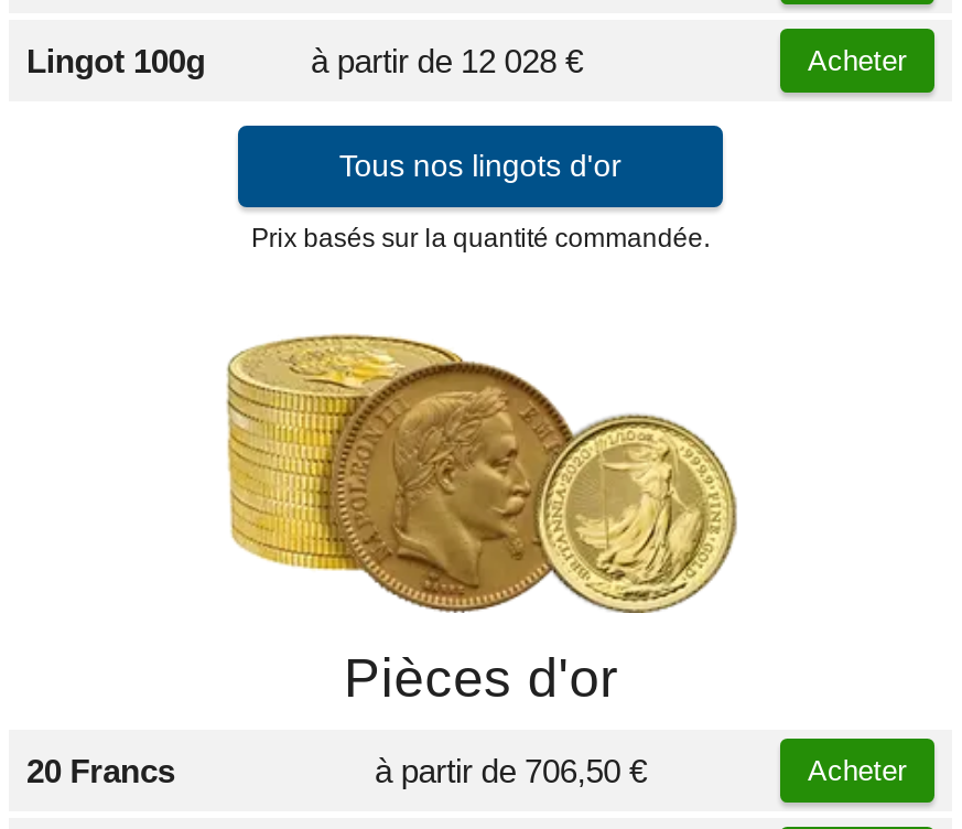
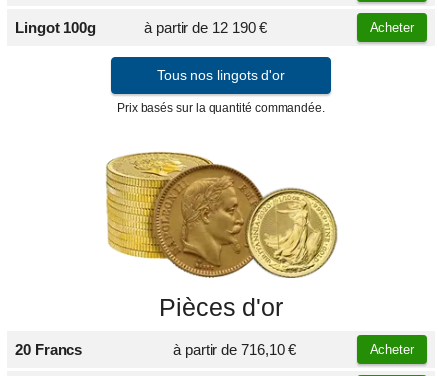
- à partir de 12 028 €
+ à partir de 12 190 €

- à partir de 706,50 €
+ à partir de 716,10 €
